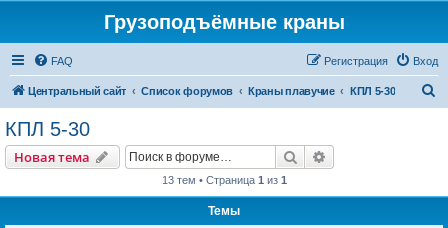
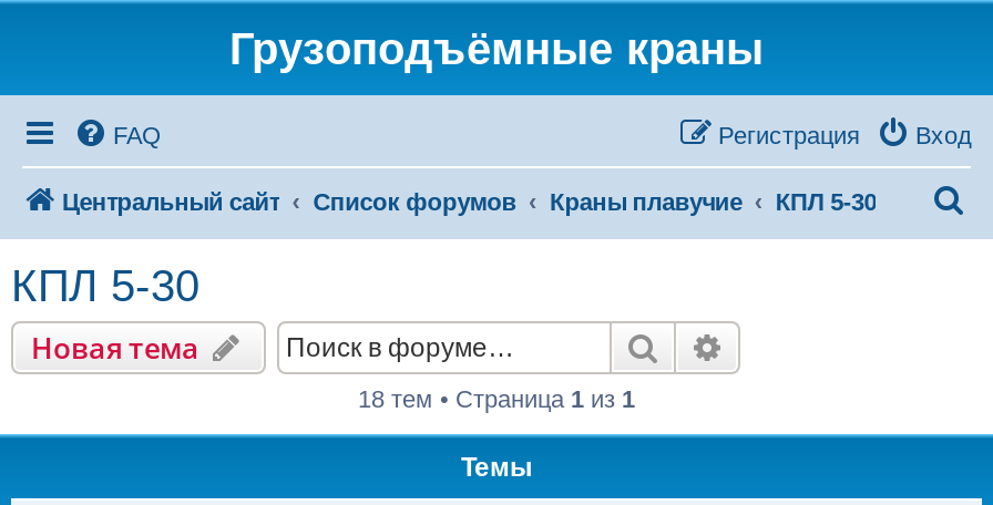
- 13 тем • Страница 1 из 1
+ 18 тем • Страница 1 из 1
